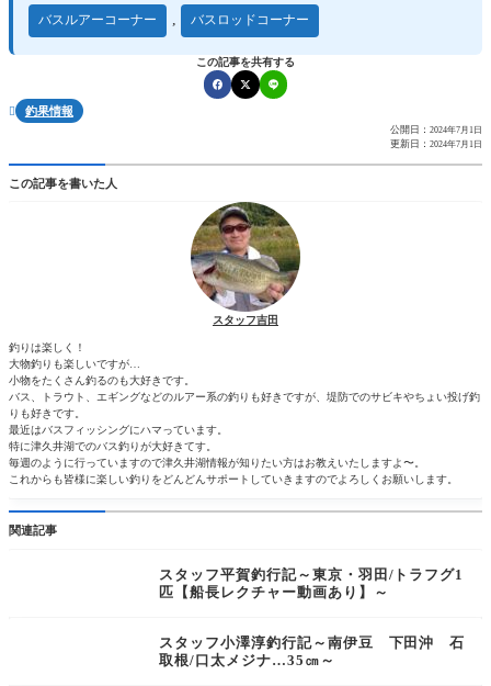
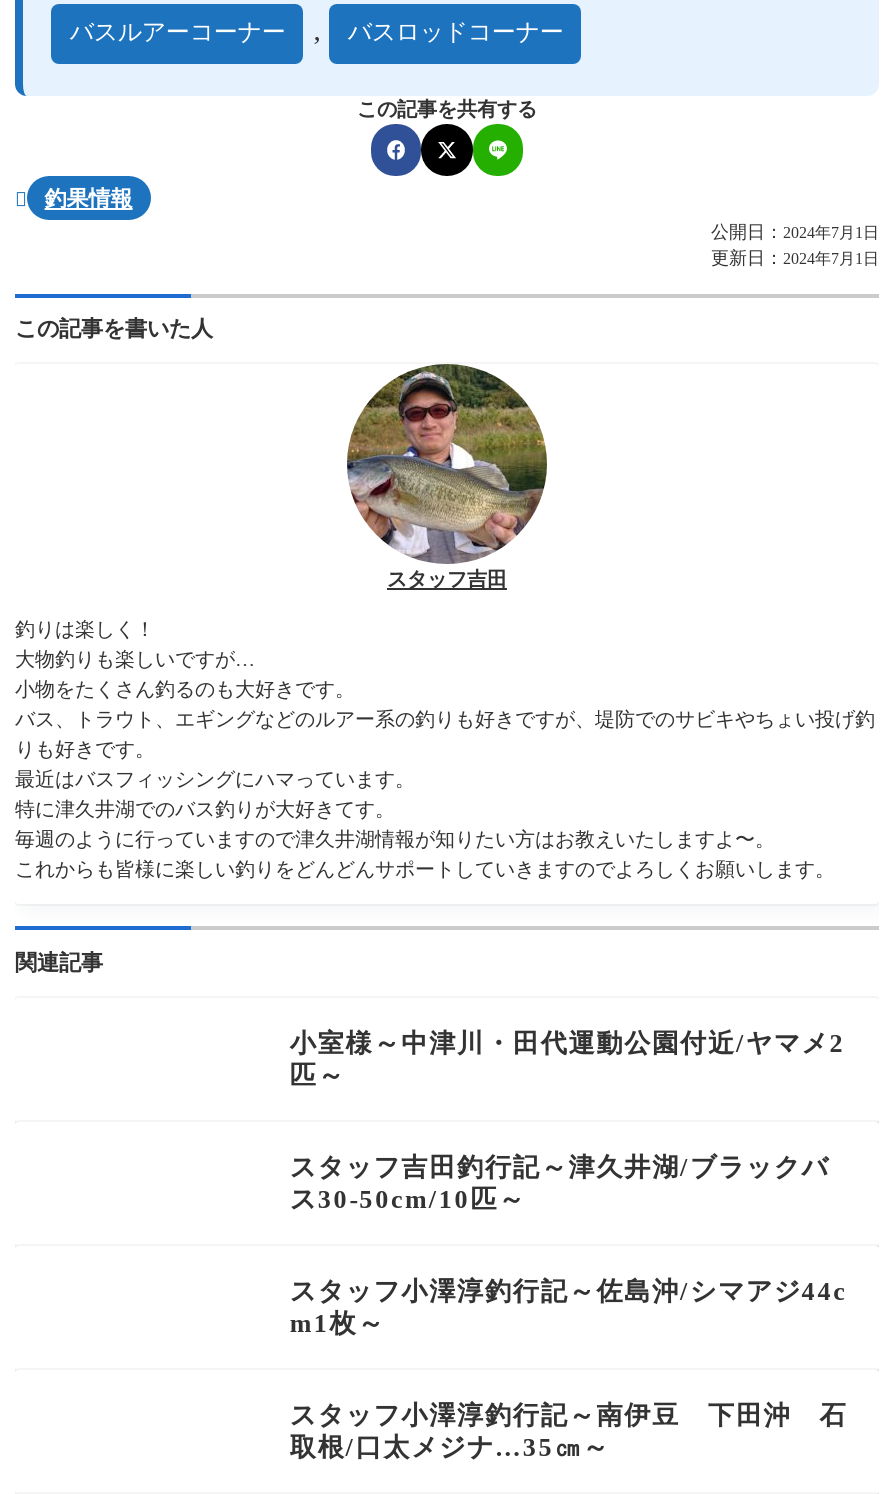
- スタッフ平賀釣行記～東京・羽田/トラフグ1
- 匹【船長レクチャー動画あり】～
+ 小室様～中津川・田代運動公園付近/ヤマメ2
+ 匹～
+ スタッフ吉田釣行記～津久井湖/ブラックバ
+ ス30-50cm/10匹～
+ スタッフ小澤淳釣行記～佐島沖/シマアジ44c
+ m1枚～
